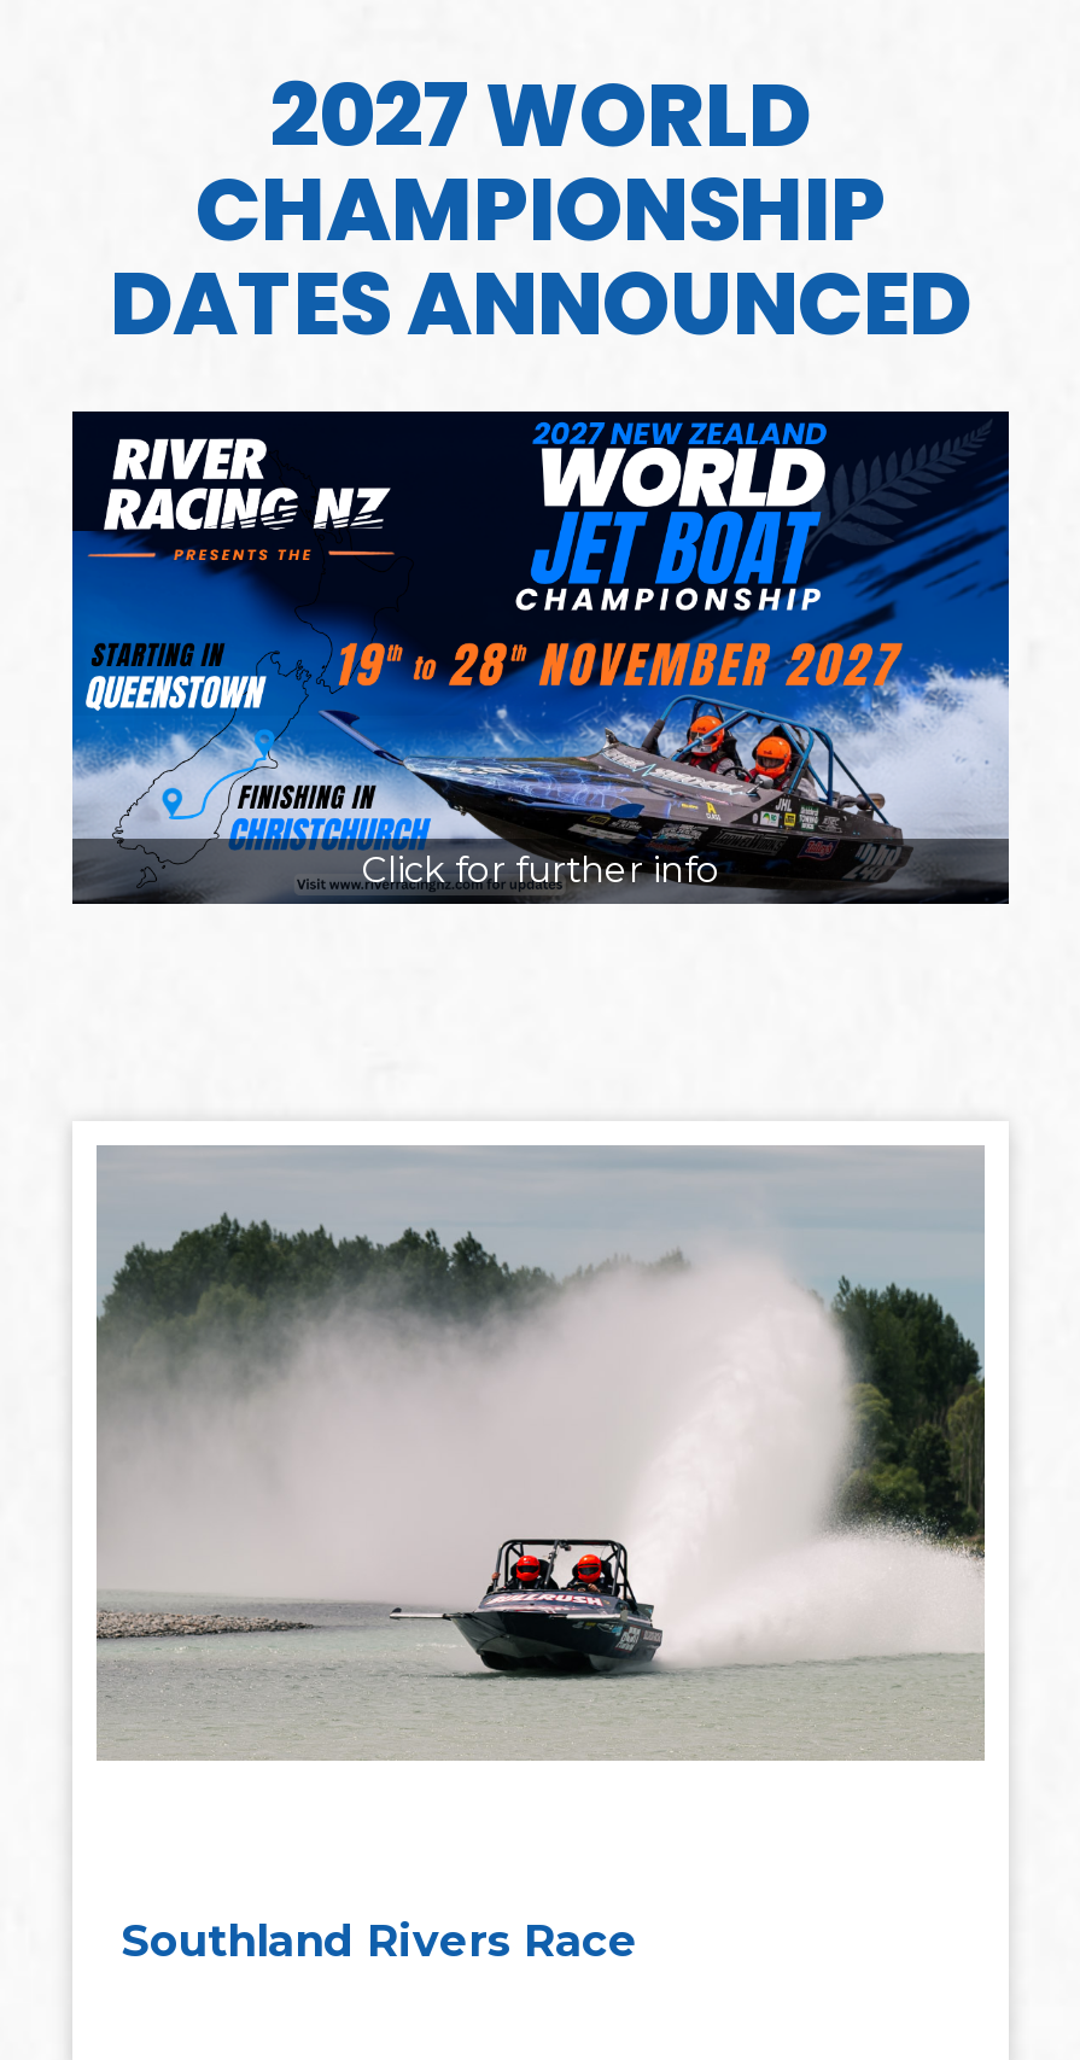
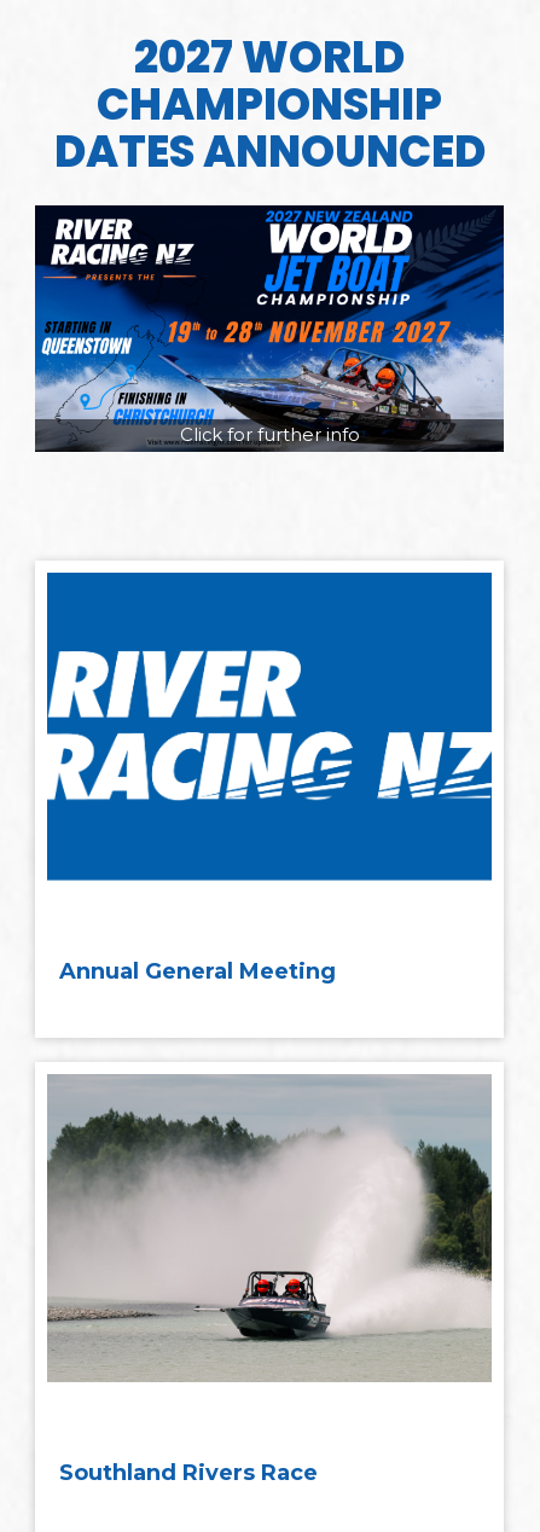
+ [image]

+ Annual General Meeting
